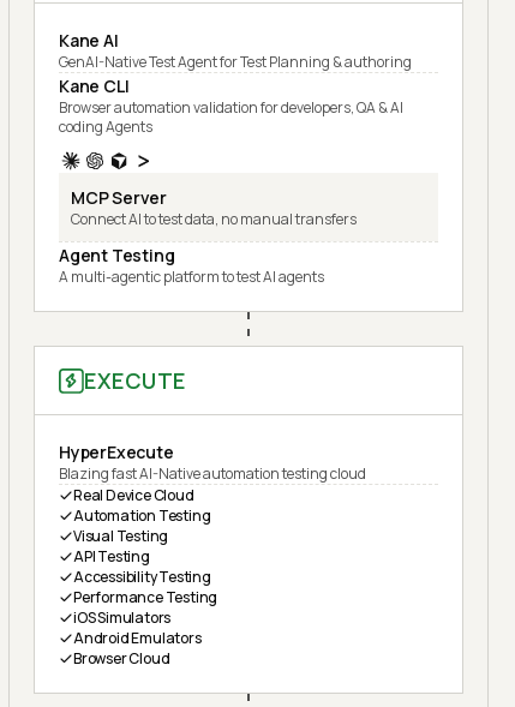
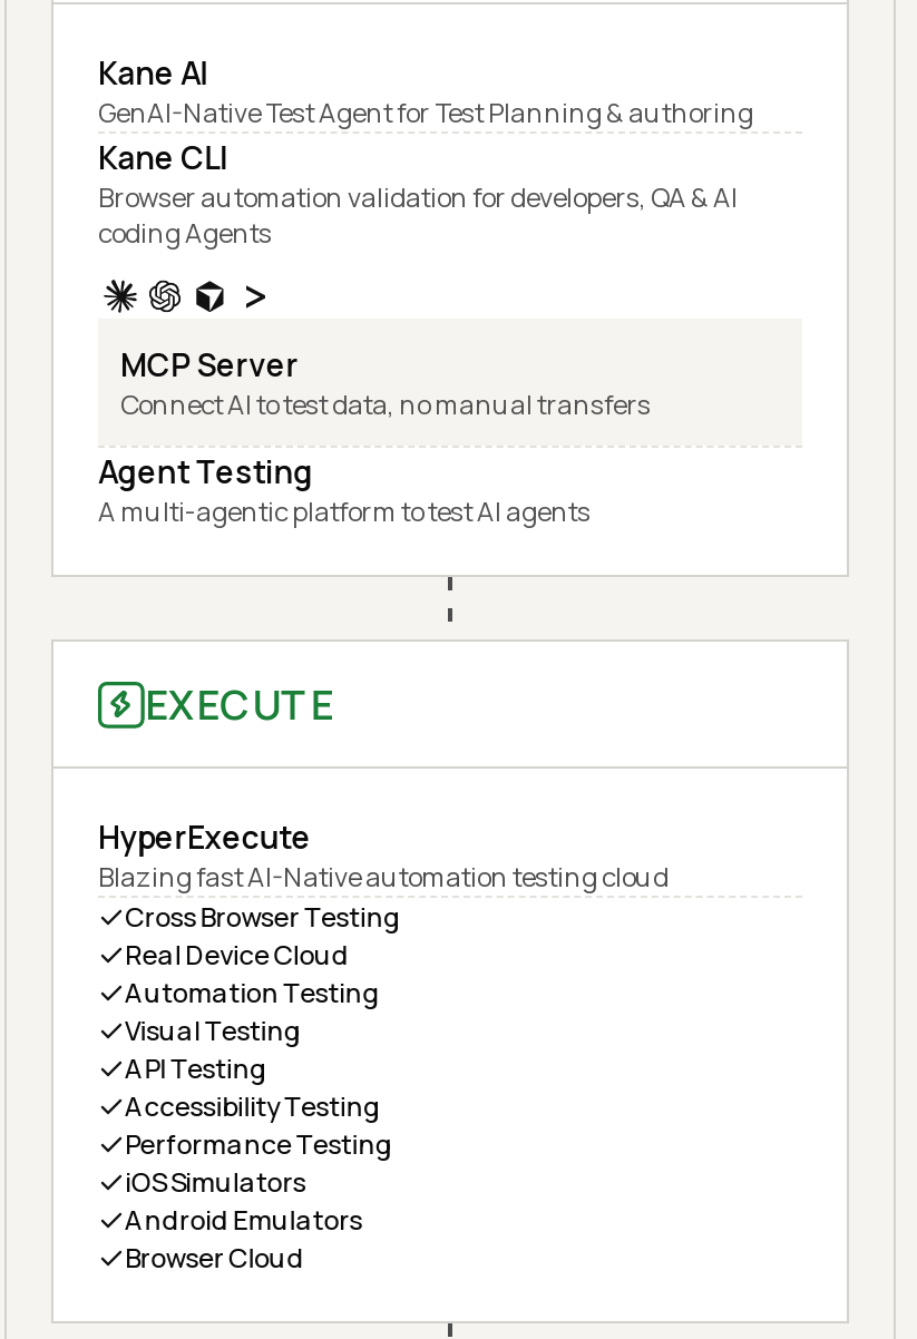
+ Cross Browser Testing
